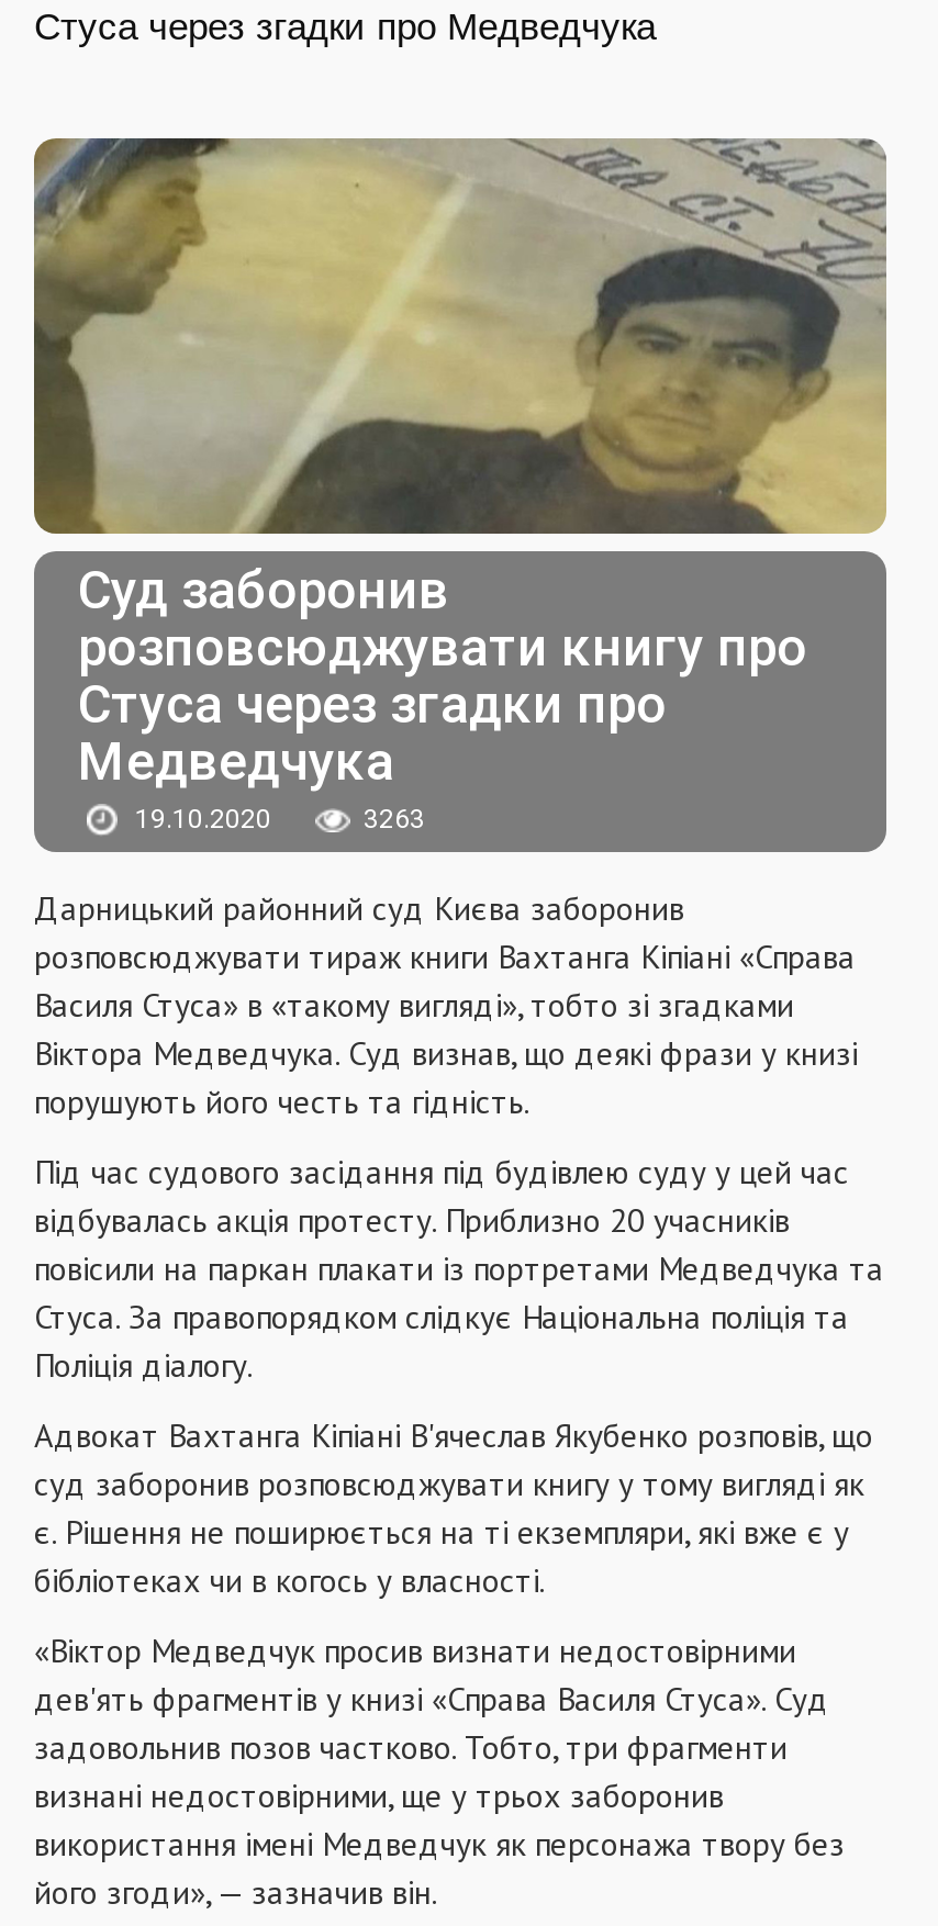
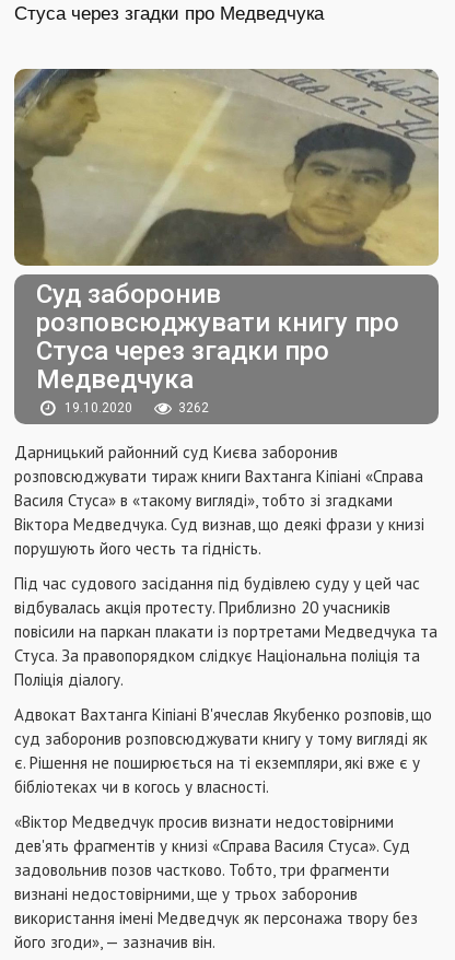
- 3263
+ 3262
